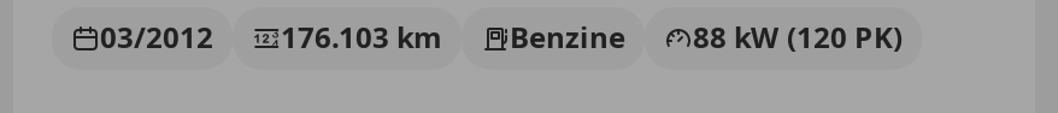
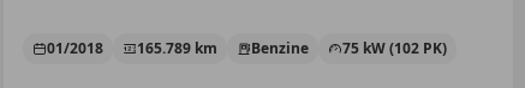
- 03/2012
- 176.103 km
+ 01/2018
+ 165.789 km

- 88 kW (120 PK)
+ 75 kW (102 PK)
